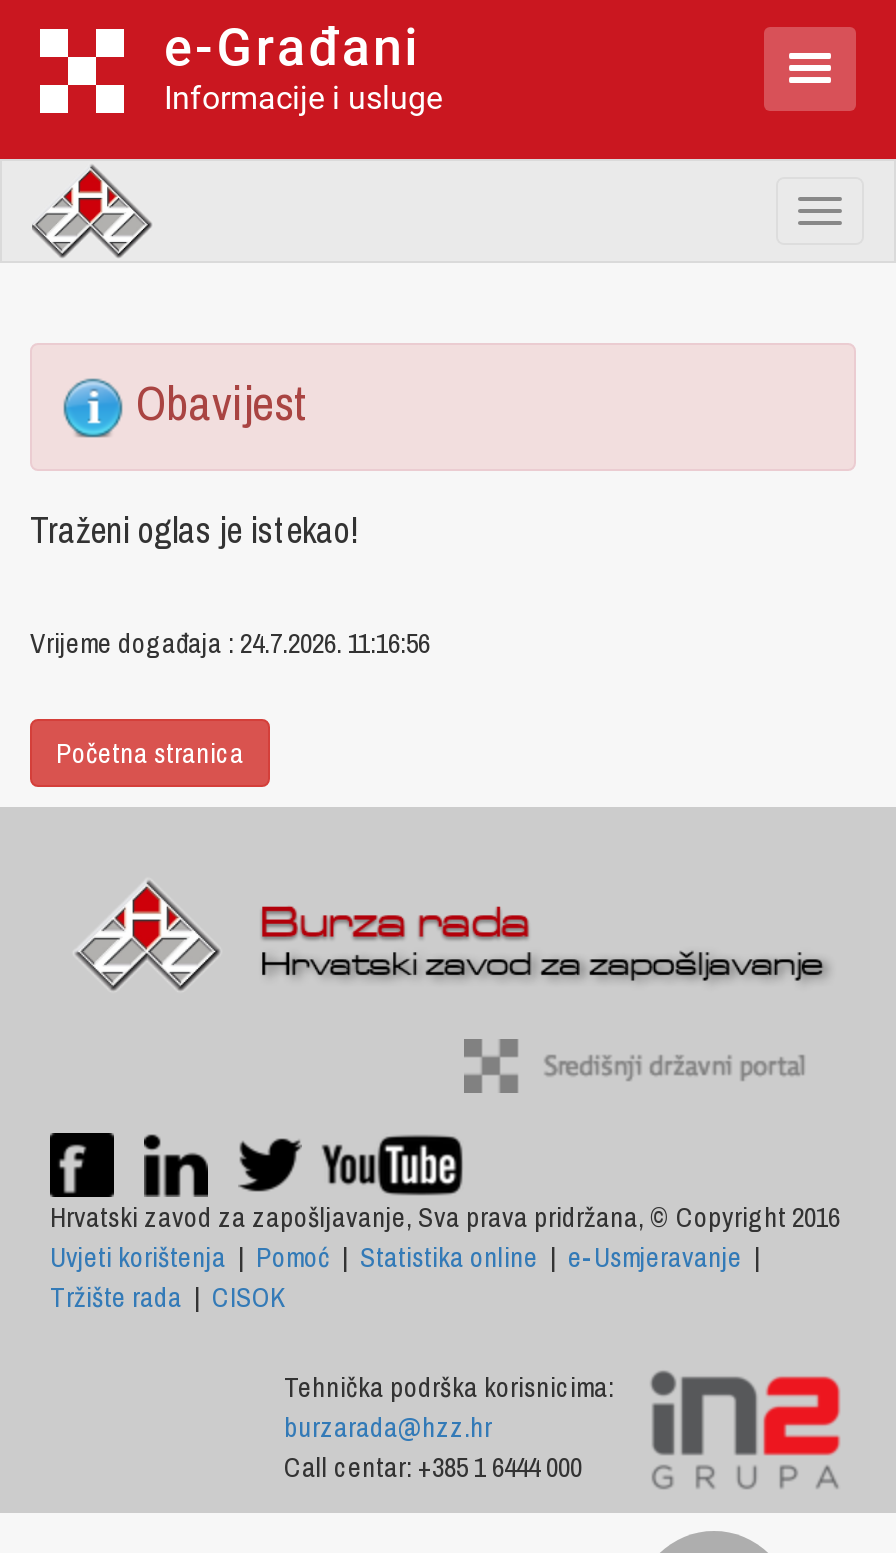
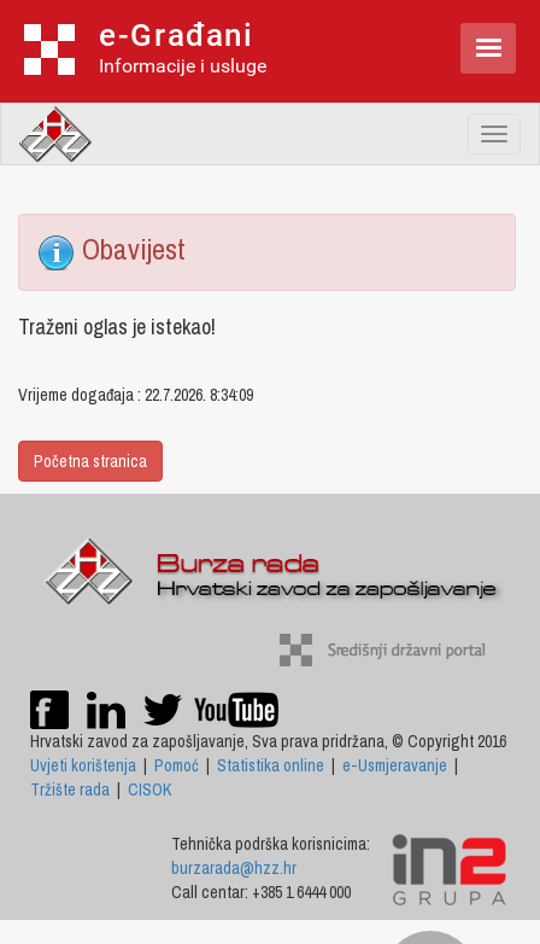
- Vrijeme događaja : 24.7.2026. 11:16:56
+ Vrijeme događaja : 22.7.2026. 8:34:09
